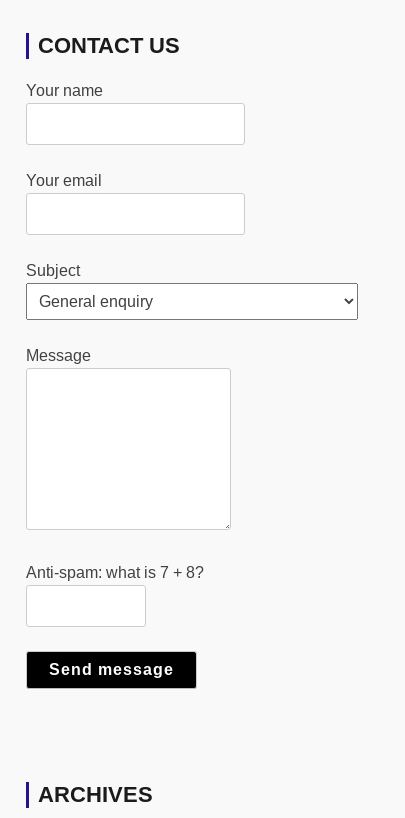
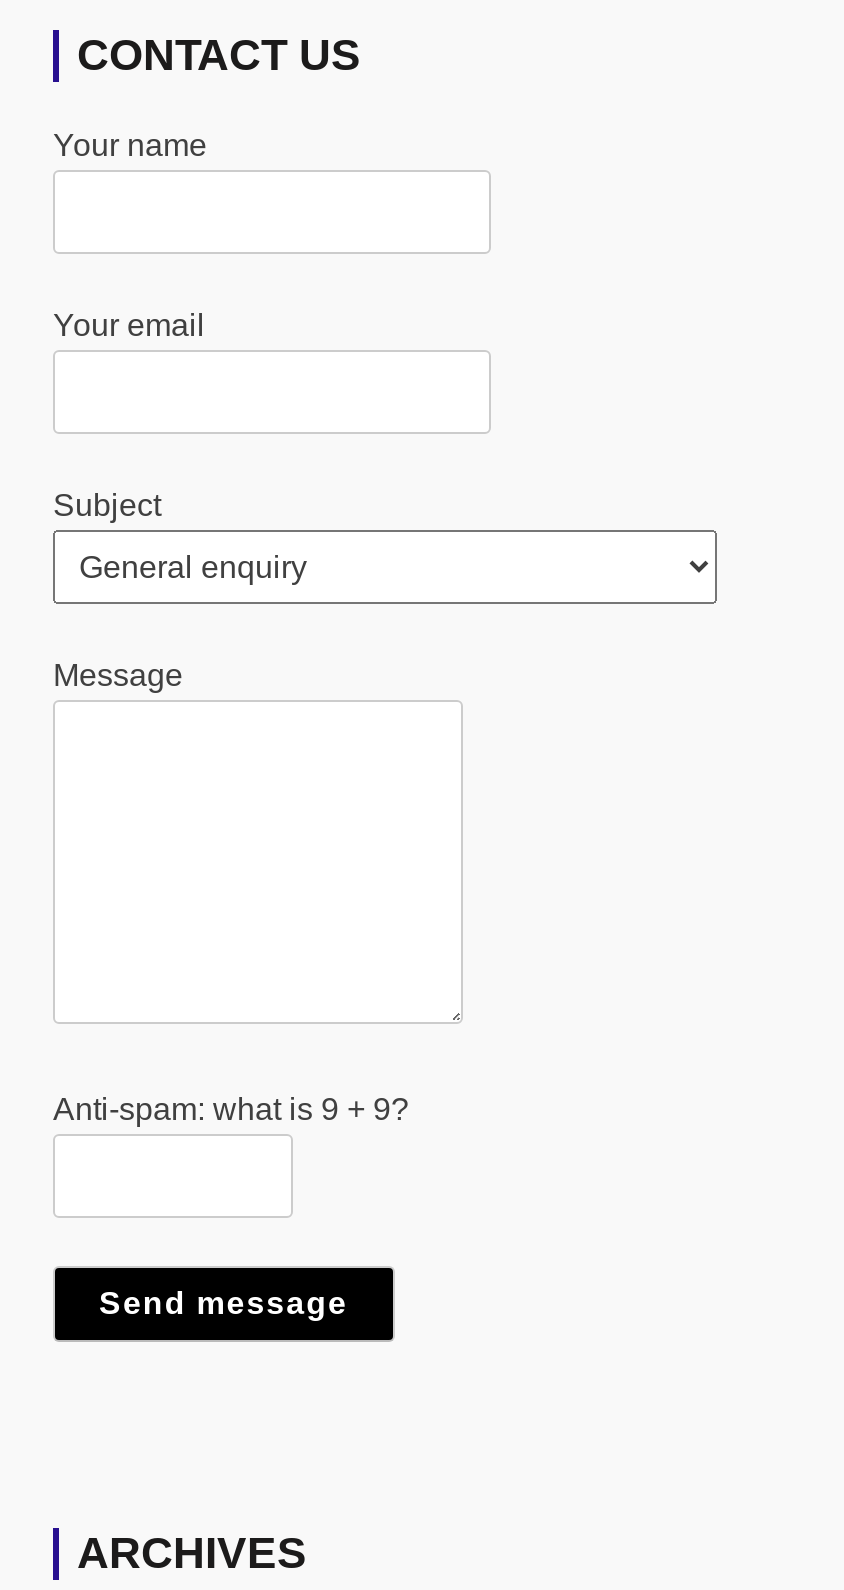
- Anti-spam: what is 7 + 8?
+ Anti-spam: what is 9 + 9?
